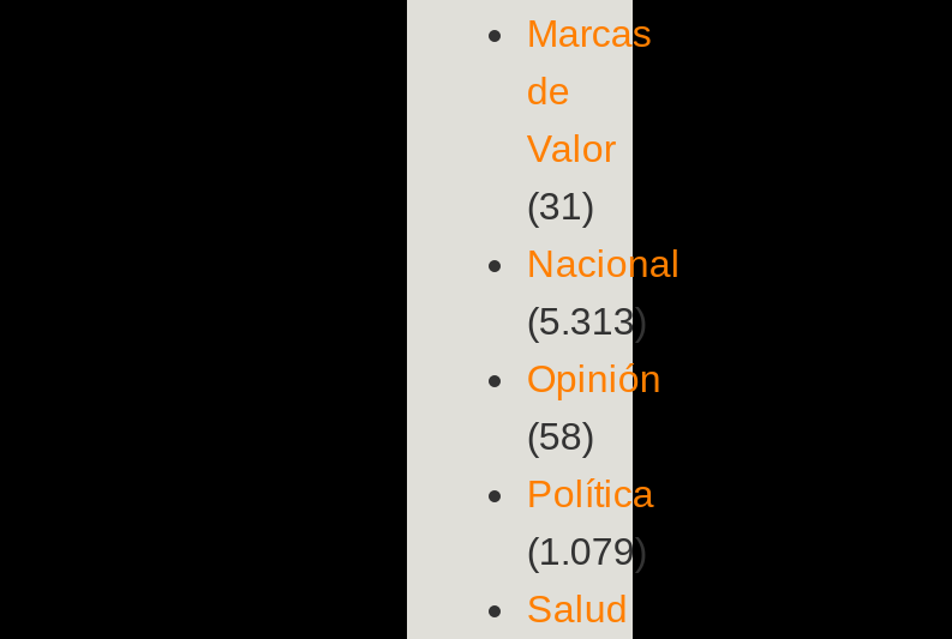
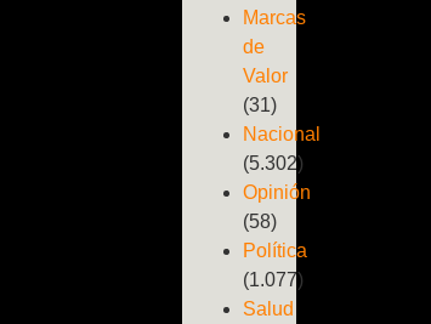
- (5.313)
+ (5.302)

- (1.079)
+ (1.077)
